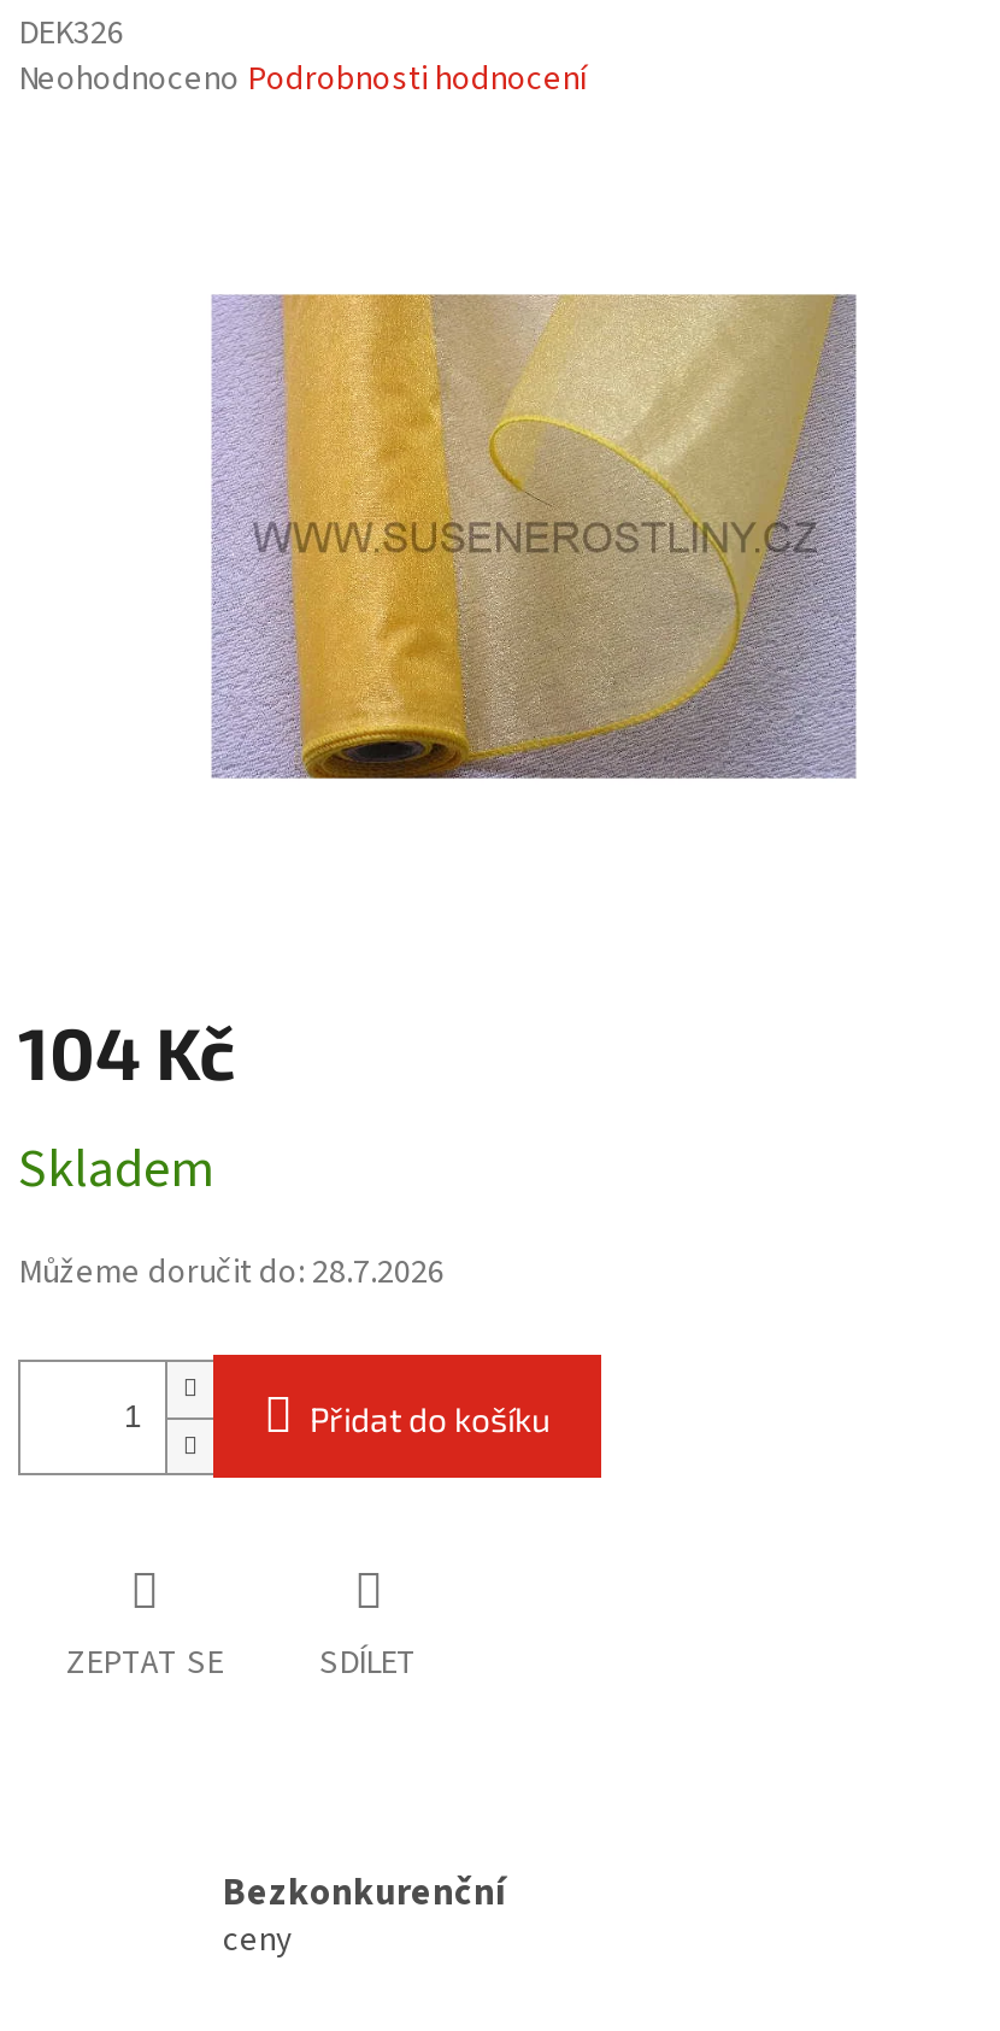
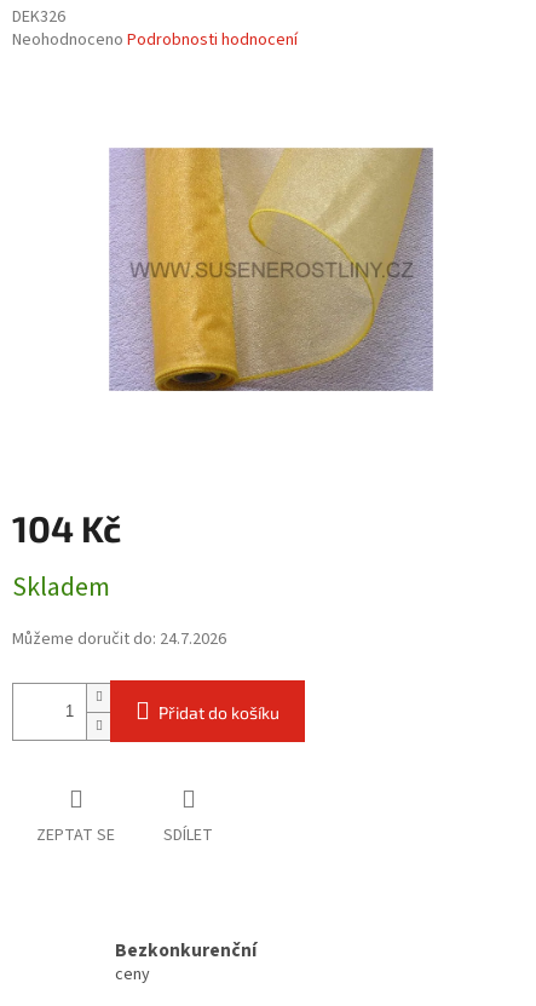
- Můžeme doručit do: 28.7.2026
+ Můžeme doručit do: 24.7.2026
